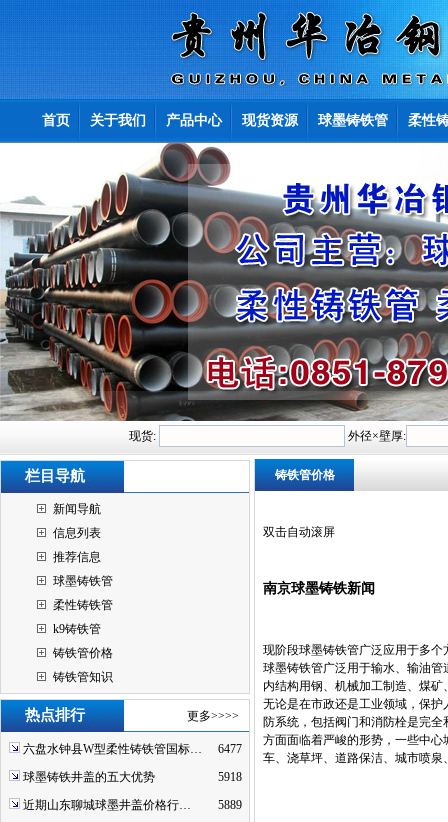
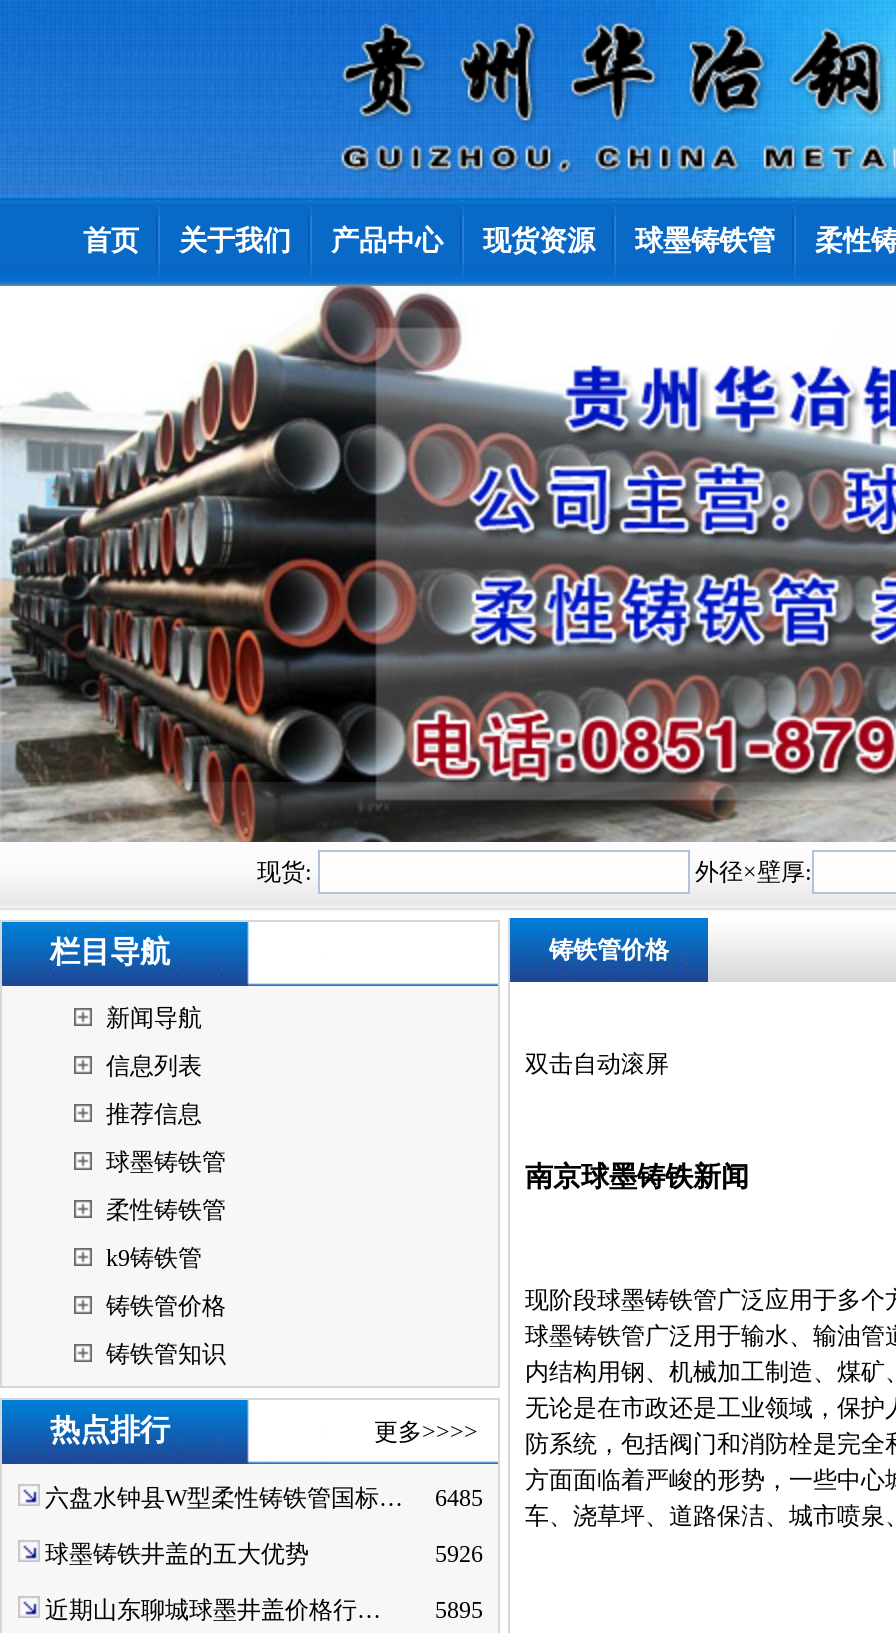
- 六盘水钟县W型柔性铸铁管国标… 6477
+ 六盘水钟县W型柔性铸铁管国标… 6485

- 5918
+ 5926

- 近期山东聊城球墨井盖价格行… 5889
+ 近期山东聊城球墨井盖价格行… 5895
